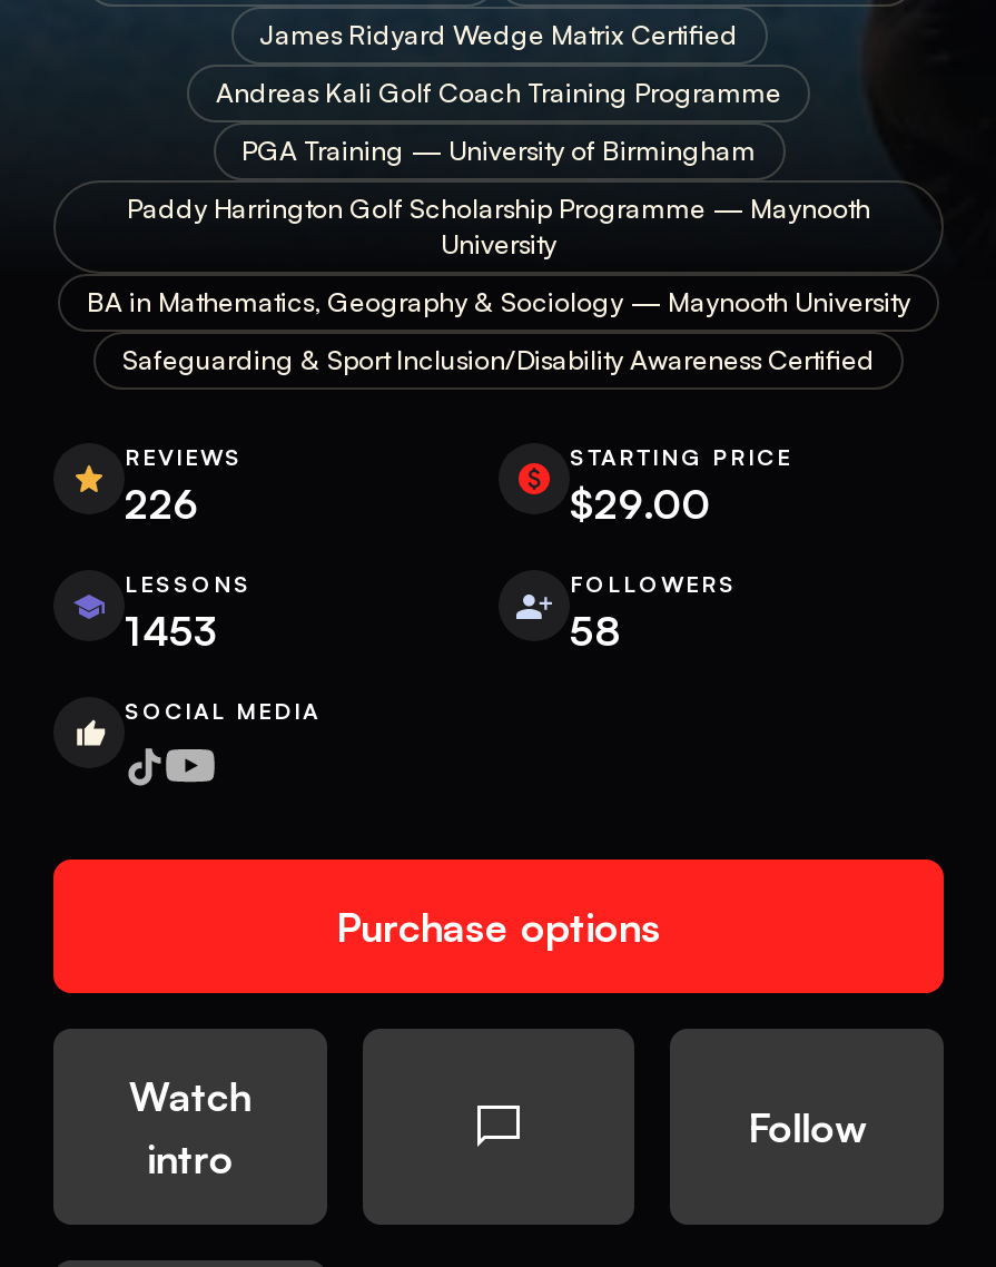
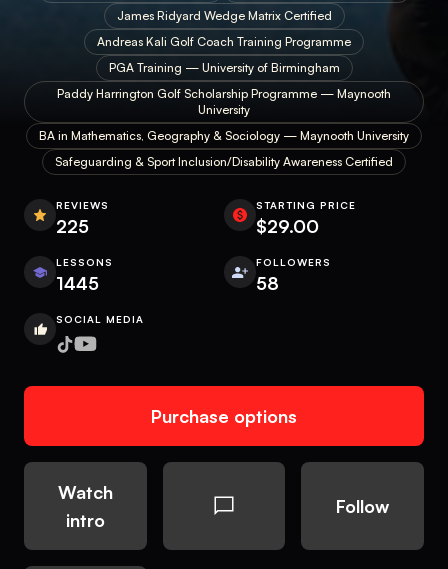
- 226
+ 225

- 1453
+ 1445
